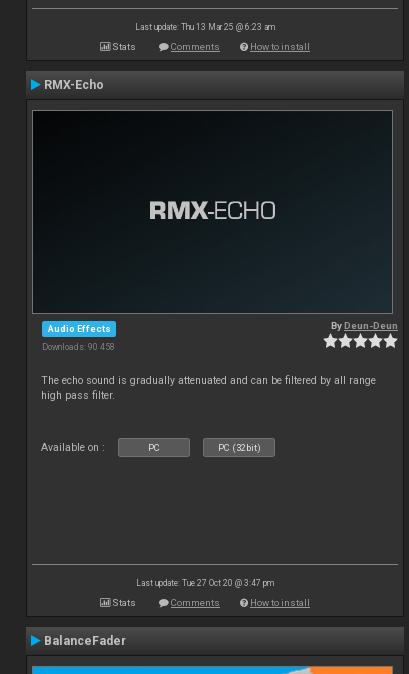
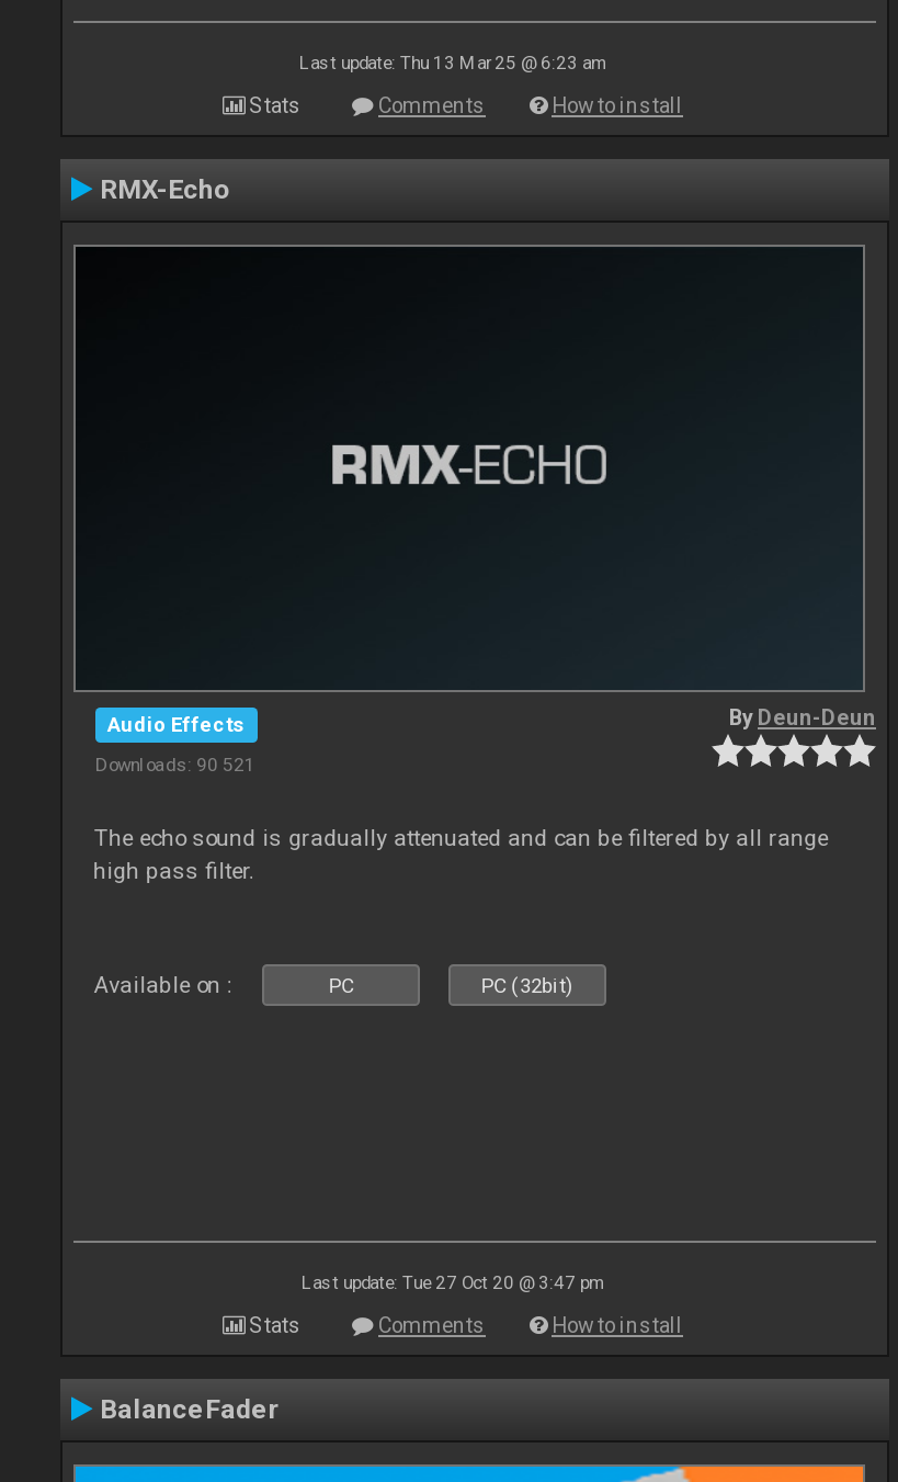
- Downloads: 90 458
+ Downloads: 90 521
